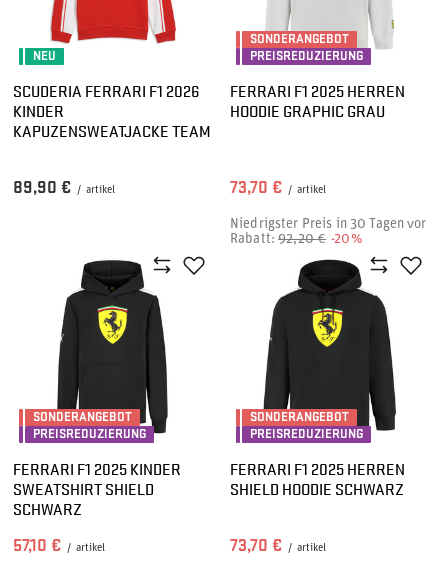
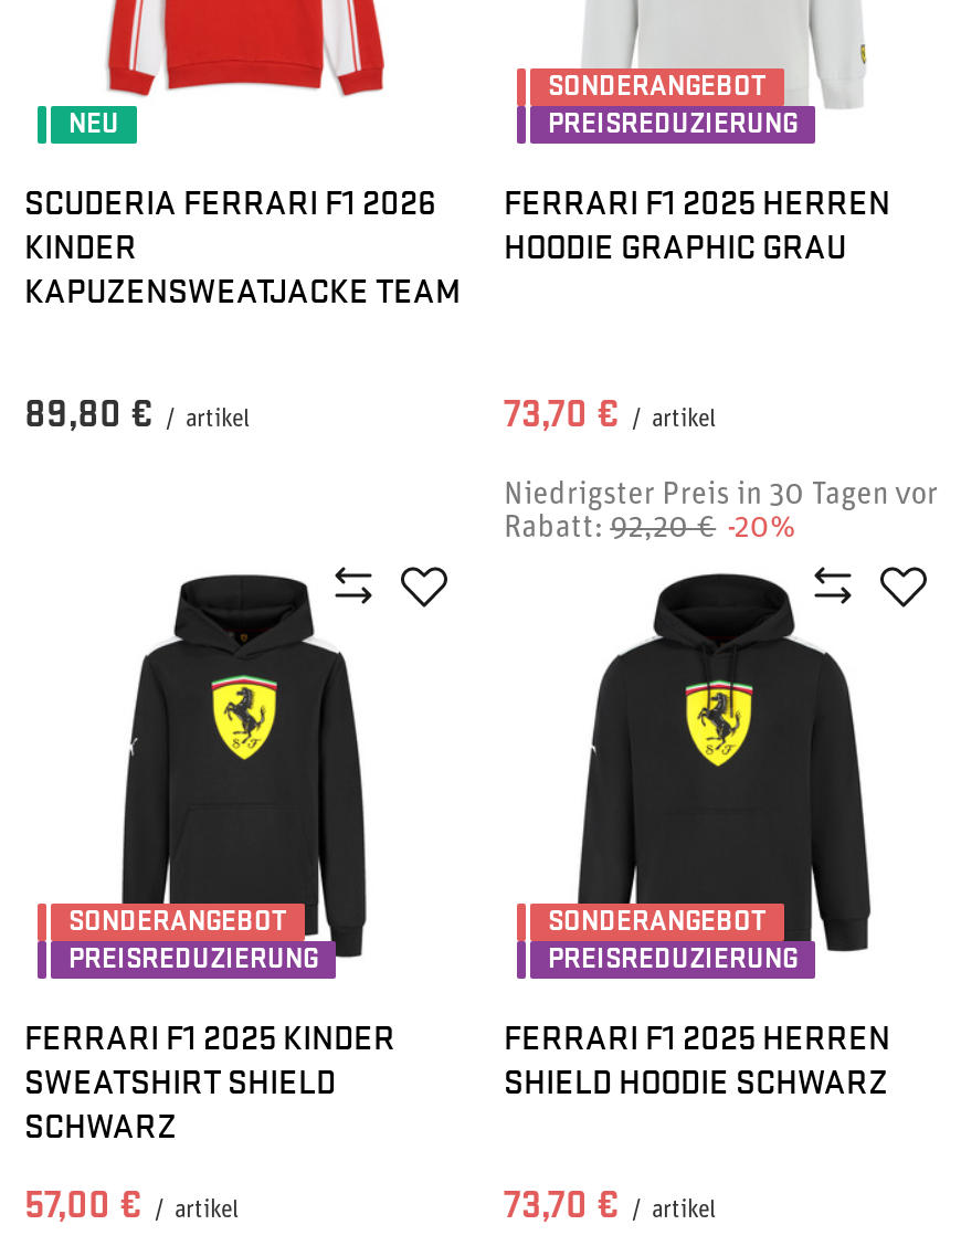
- 89,90 € / artikel
+ 89,80 € / artikel

- 57,10 € / artikel
+ 57,00 € / artikel
